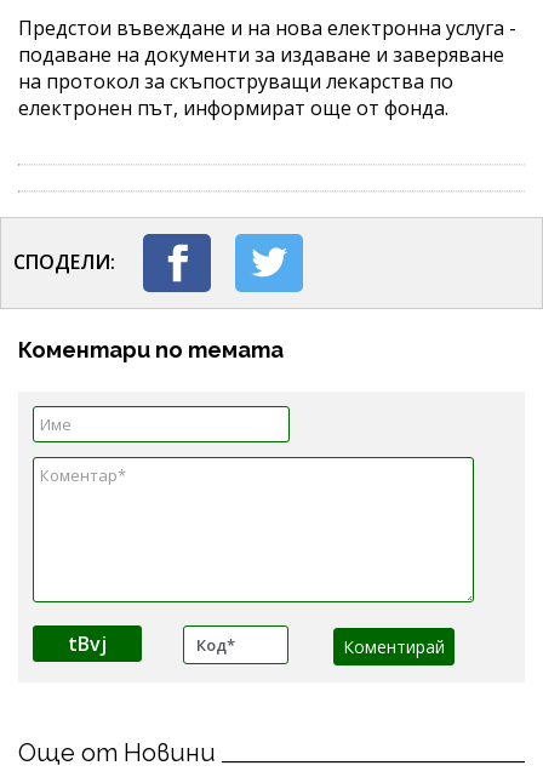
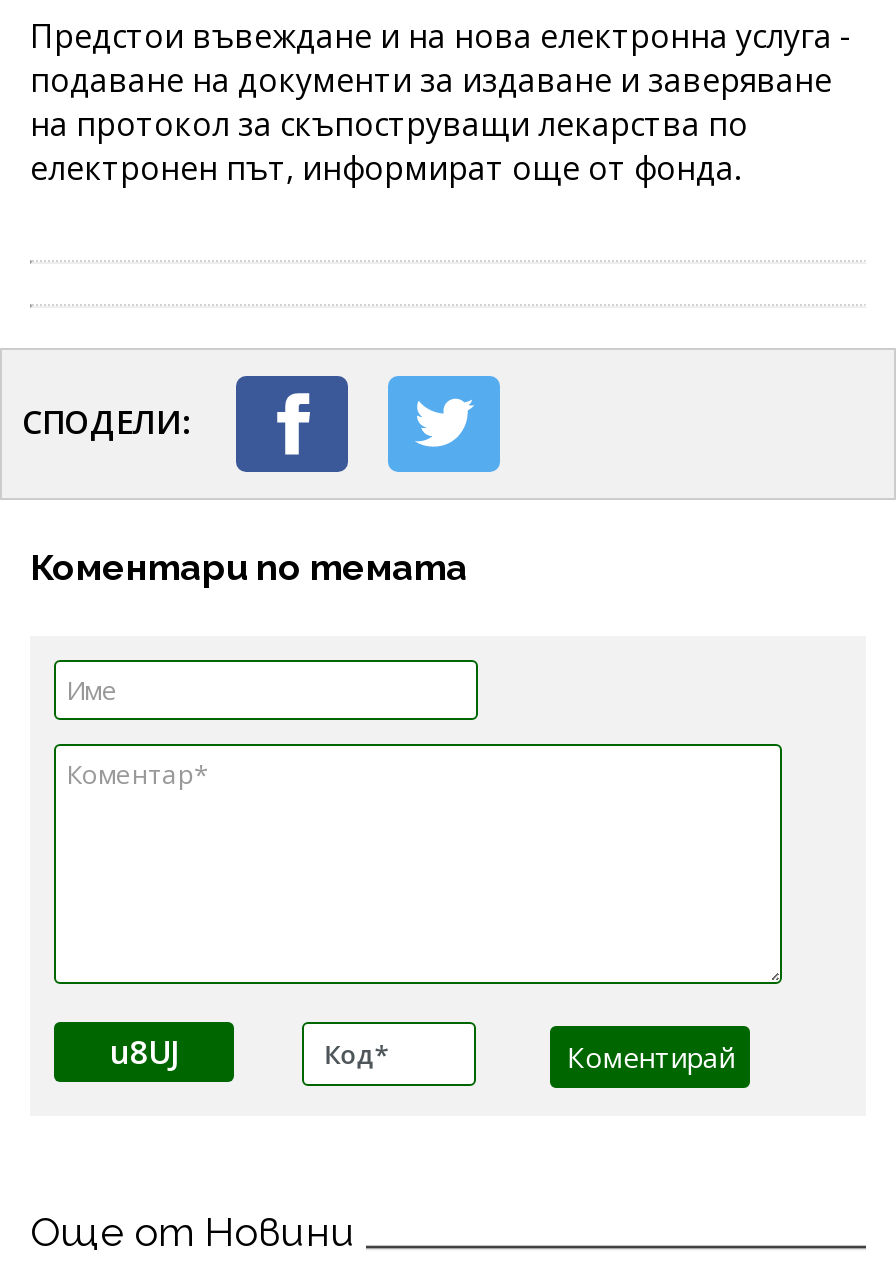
- tBvj
+ u8UJ
